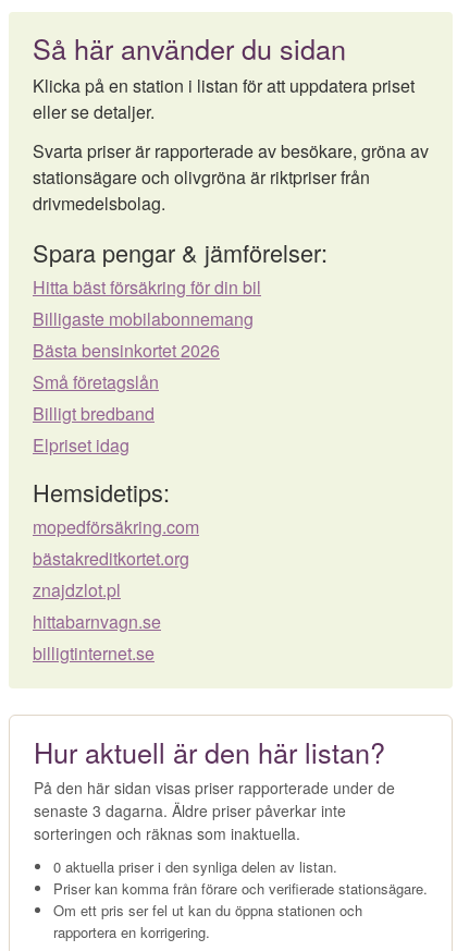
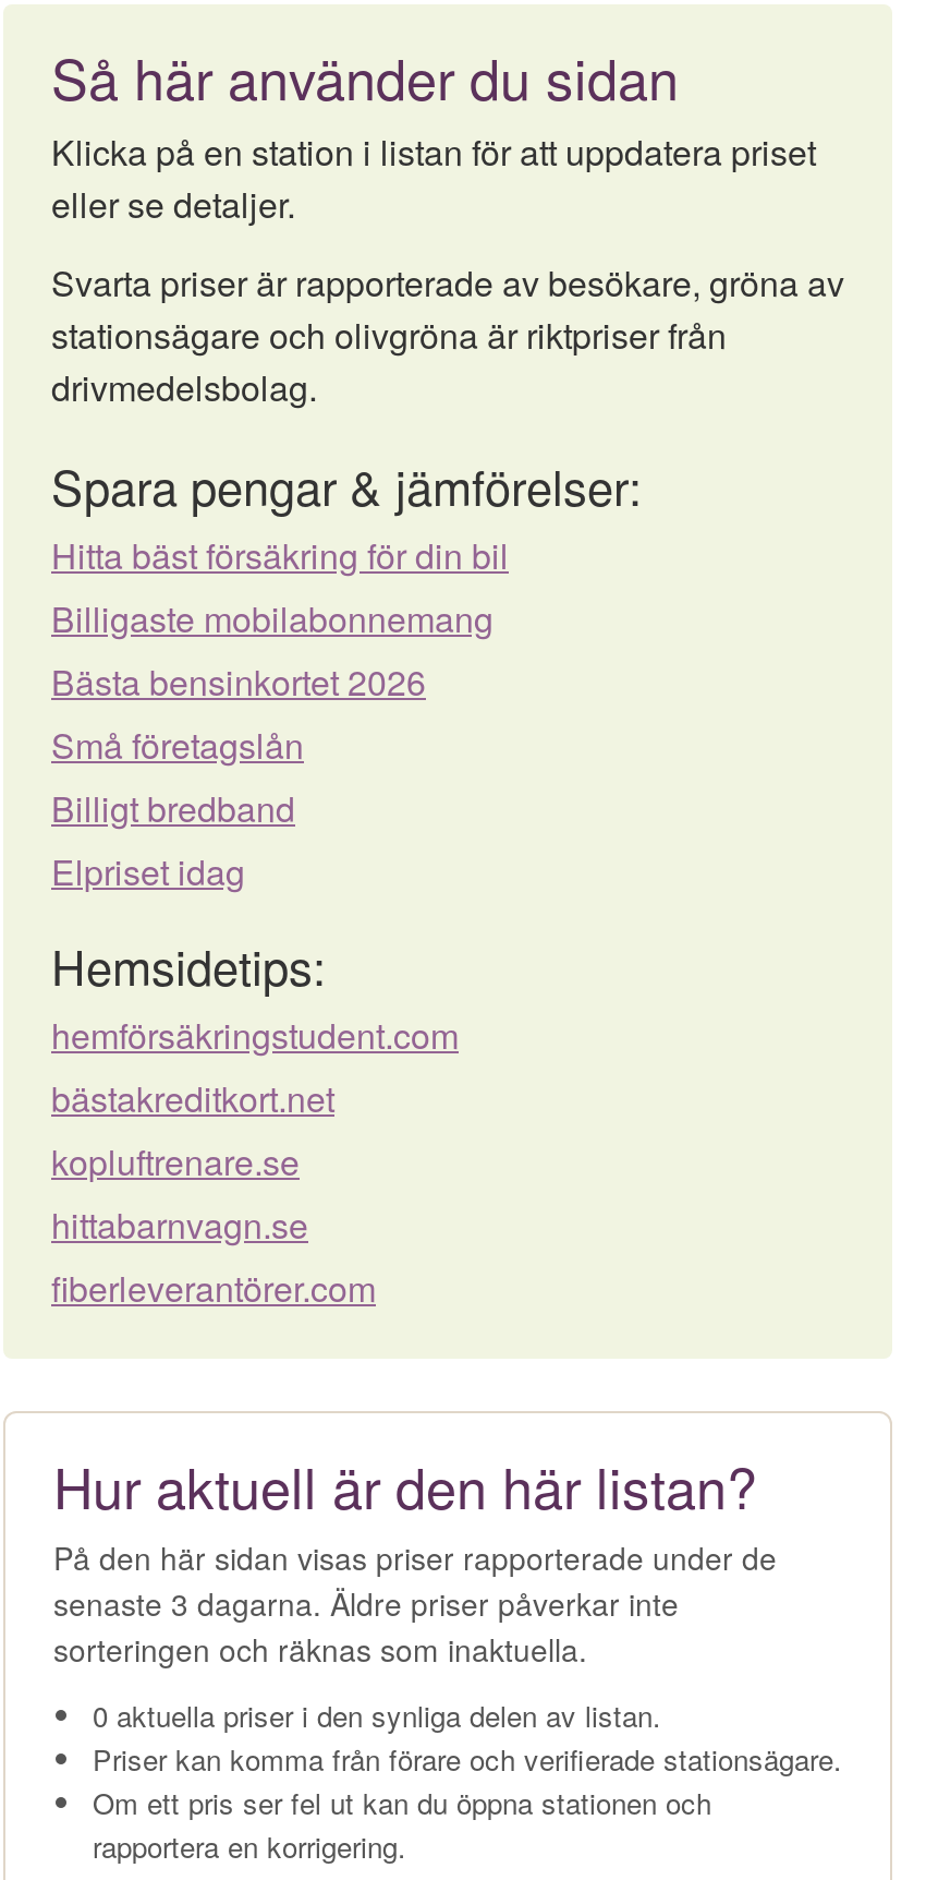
- mopedförsäkring.com
- bästakreditkortet.org
- znajdzlot.pl
+ hemförsäkringstudent.com
+ bästakreditkort.net
+ kopluftrenare.se

- billigtinternet.se
+ fiberleverantörer.com
